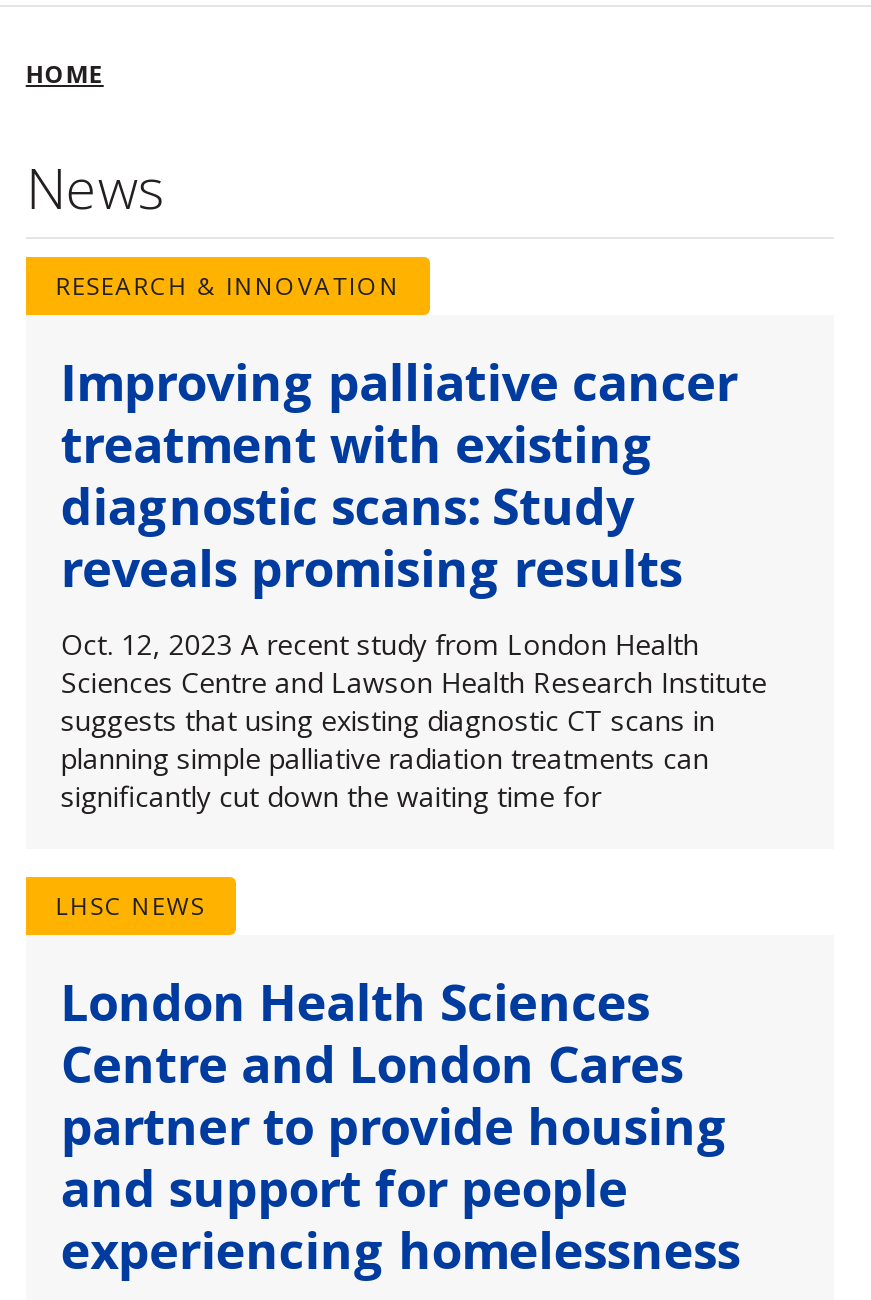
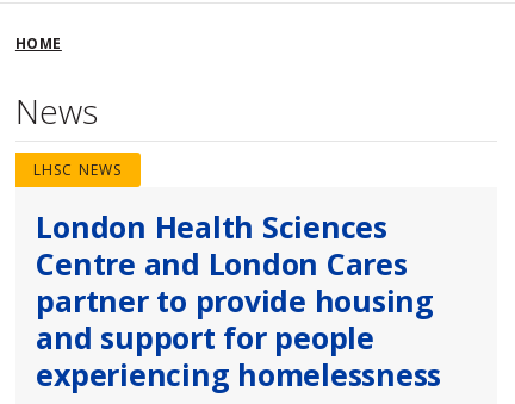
- RESEARCH & INNOVATION
- Improving palliative cancer
- treatment with existing
- diagnostic scans: Study
- reveals promising results
- Oct. 12, 2023 A recent study from London Health
- Sciences Centre and Lawson Health Research Institute
- suggests that using existing diagnostic CT scans in
- planning simple palliative radiation treatments can
- significantly cut down the waiting time for
